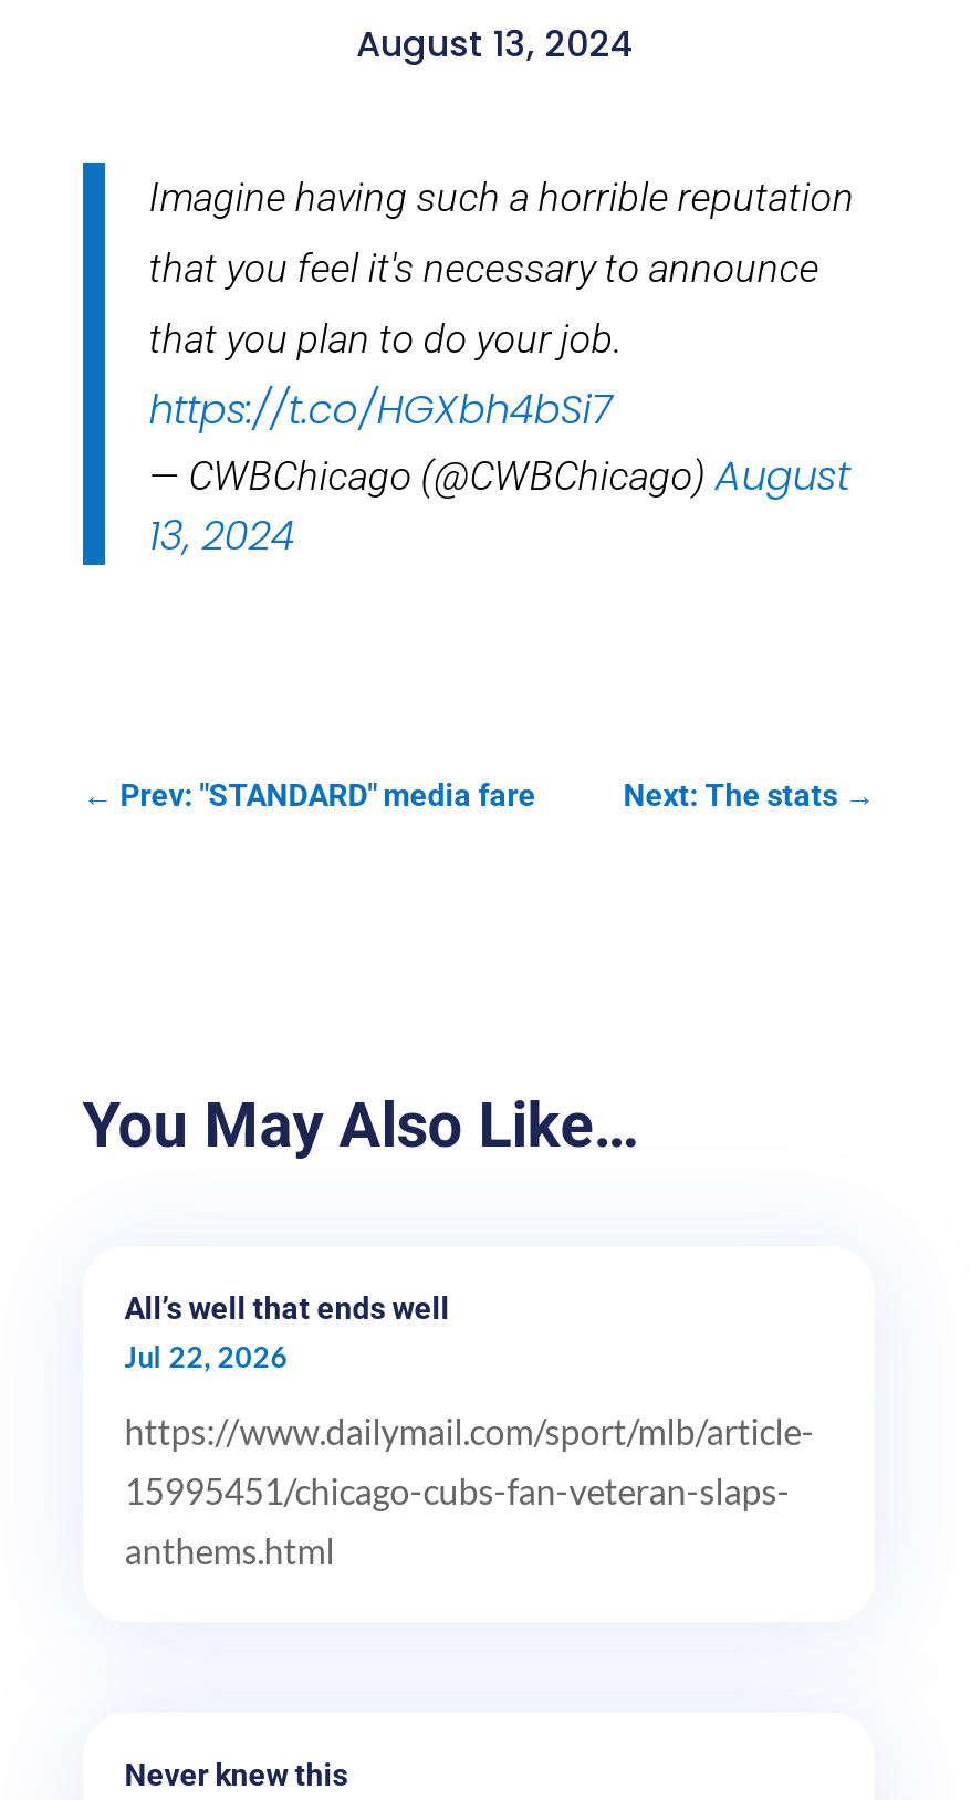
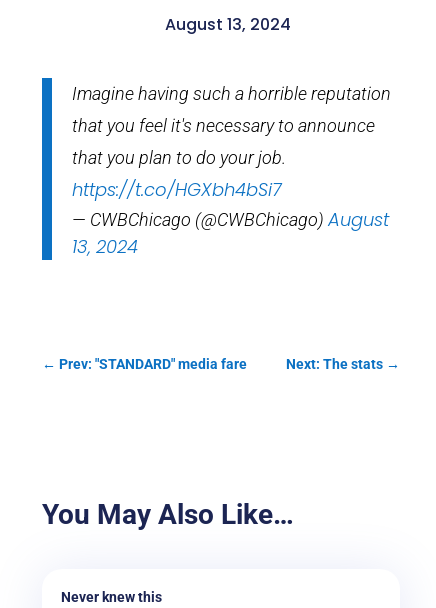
- All’s well that ends well
- Jul 22, 2026
- https://www.dailymail.com/sport/mlb/article-
- 15995451/chicago-cubs-fan-veteran-slaps-
- anthems.html
